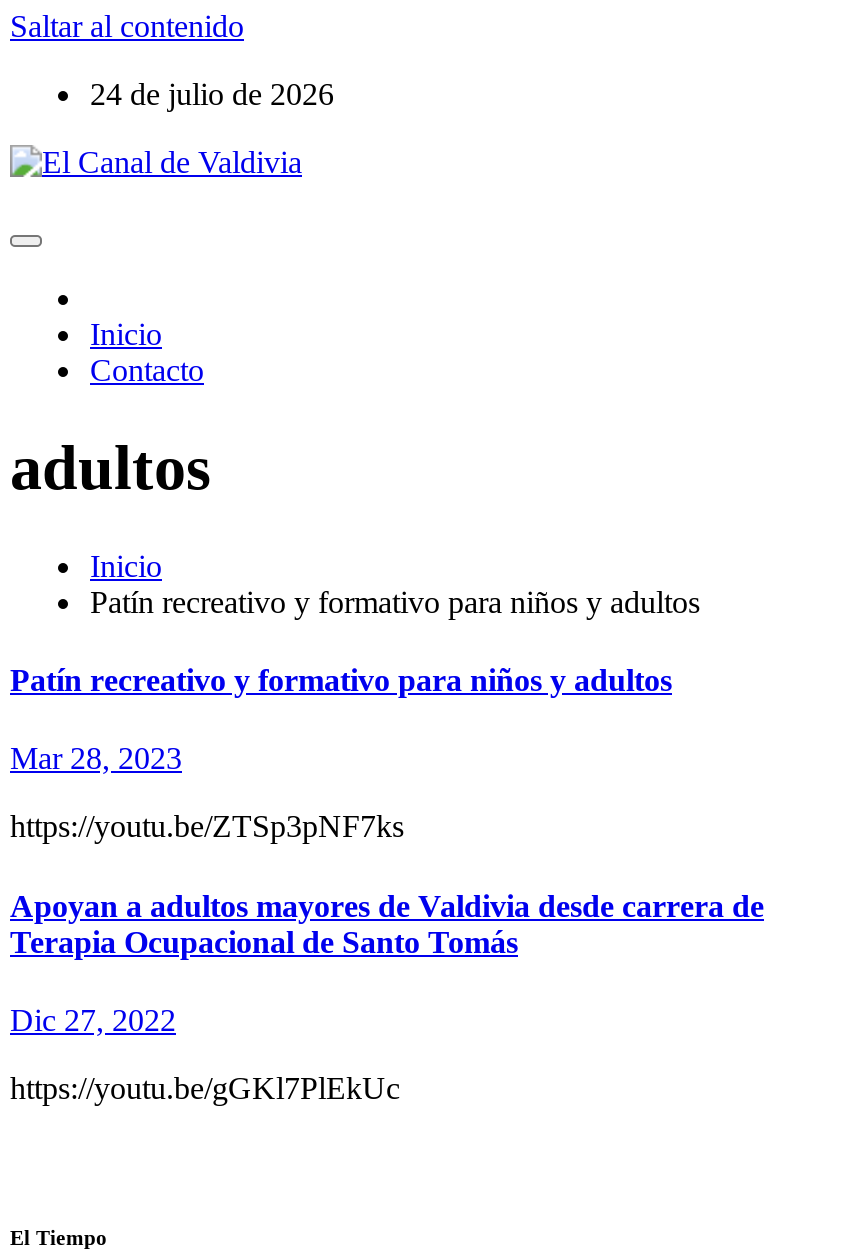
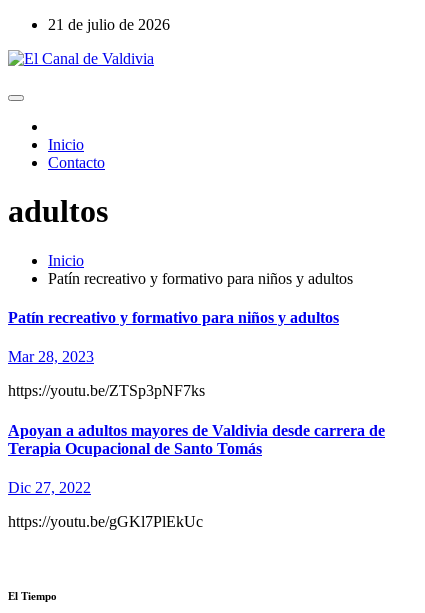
- Saltar al contenido
- 24 de julio de 2026
+ 21 de julio de 2026
